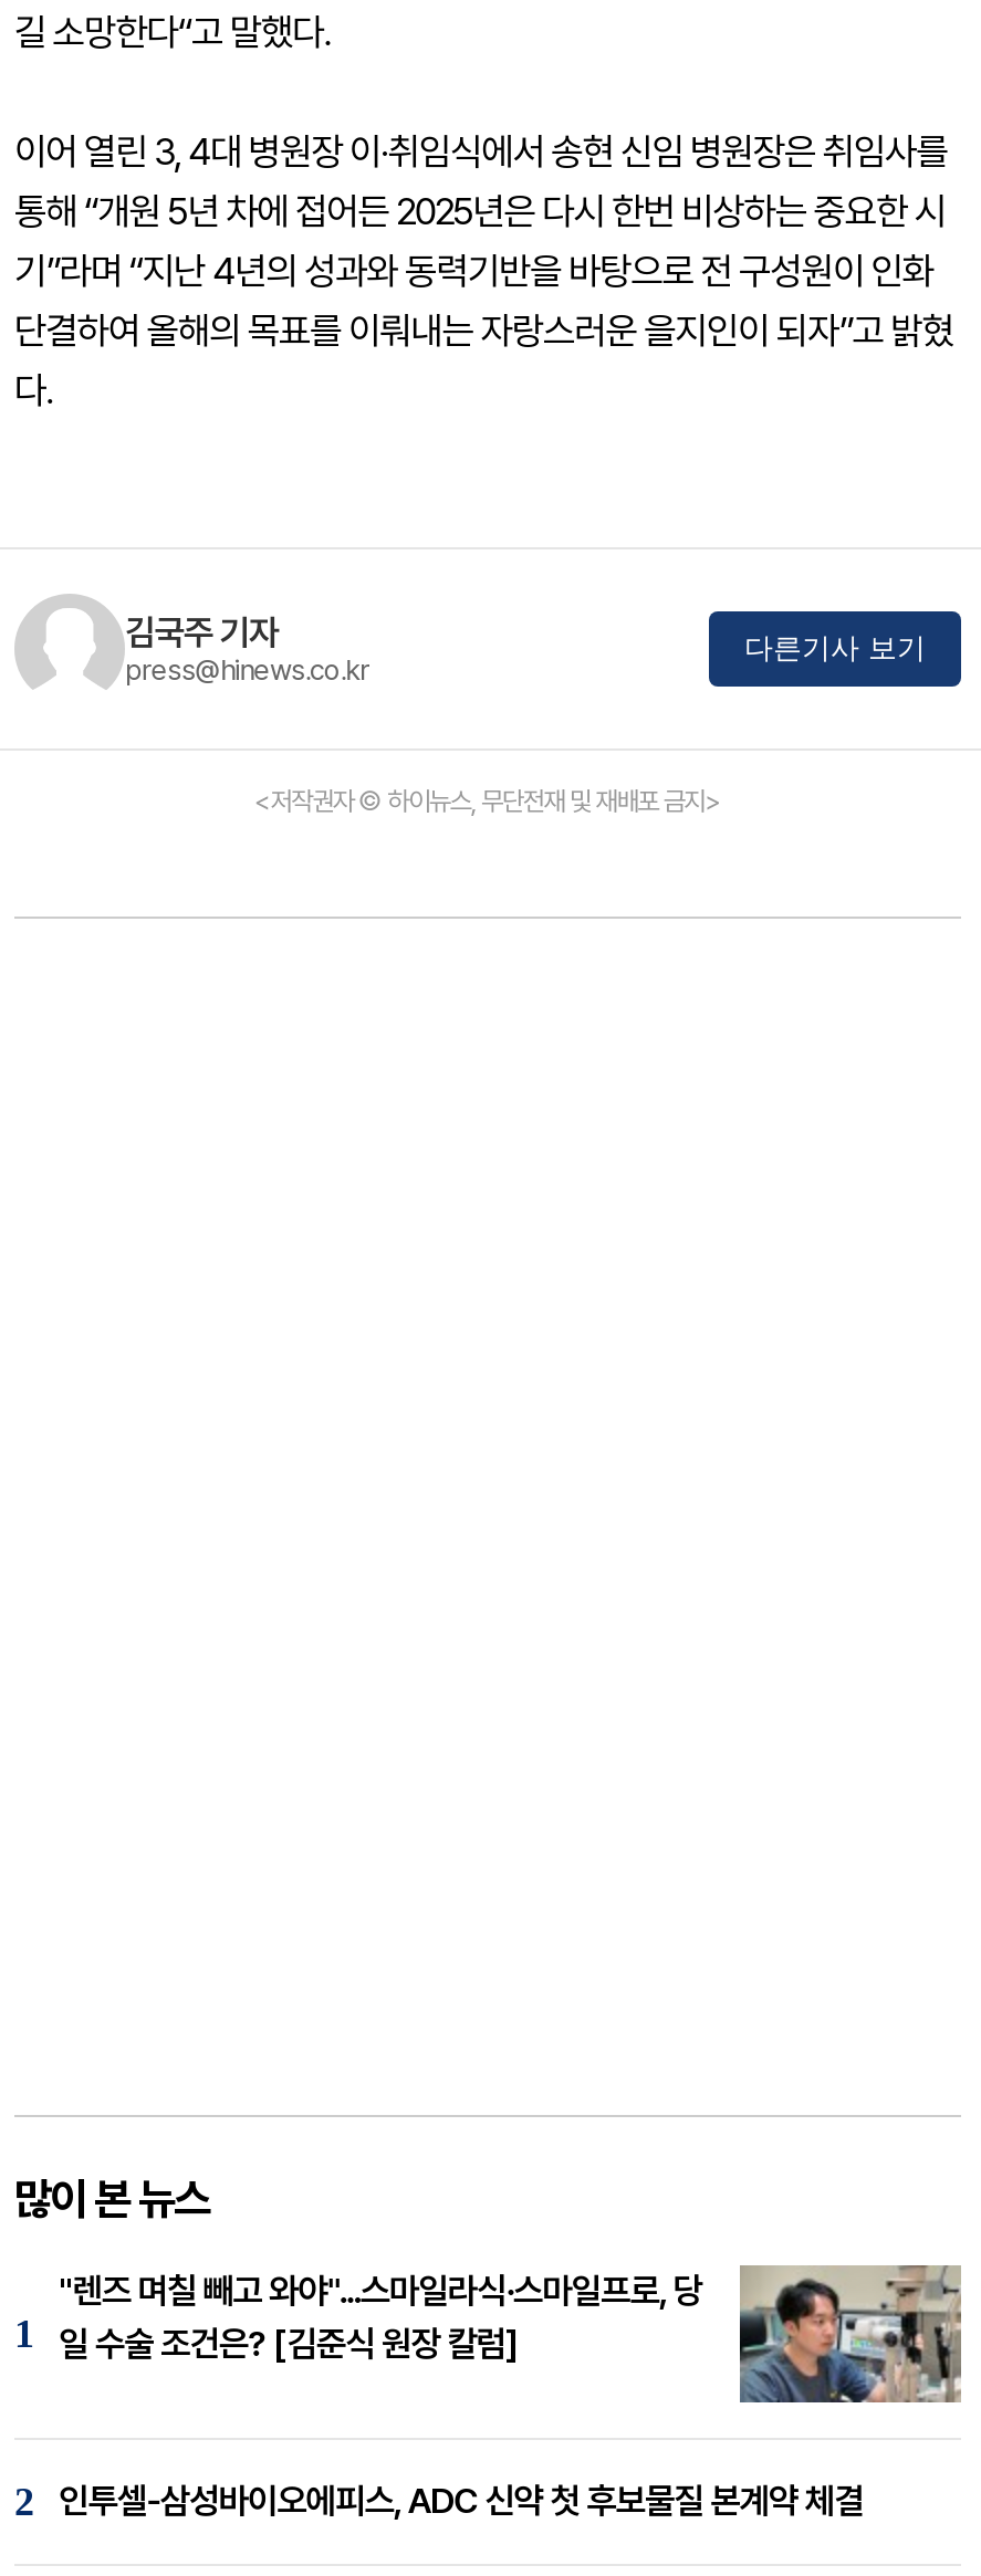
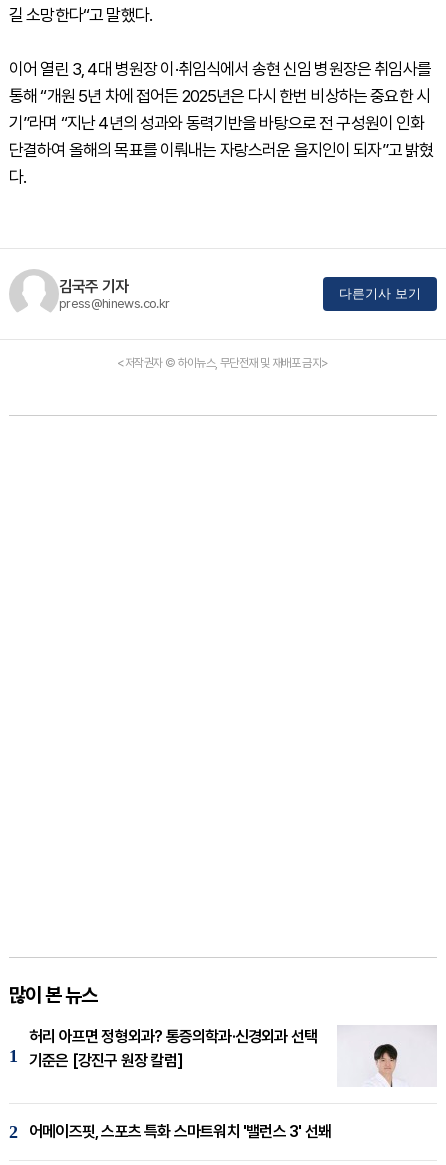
- [image]
- "렌즈 며칠 빼고 와야"...스마일라식·스마일프로, 당
- 일 수술 조건은? [김준식 원장 칼럼]
+ [image]
+ 허리 아프면 정형외과? 통증의학과·신경외과 선택
+ 기준은 [강진구 원장 칼럼]

- 인투셀-삼성바이오에피스, ADC 신약 첫 후보물질 본계약 체결
+ 어메이즈핏, 스포츠 특화 스마트워치 '밸런스 3' 선봬
